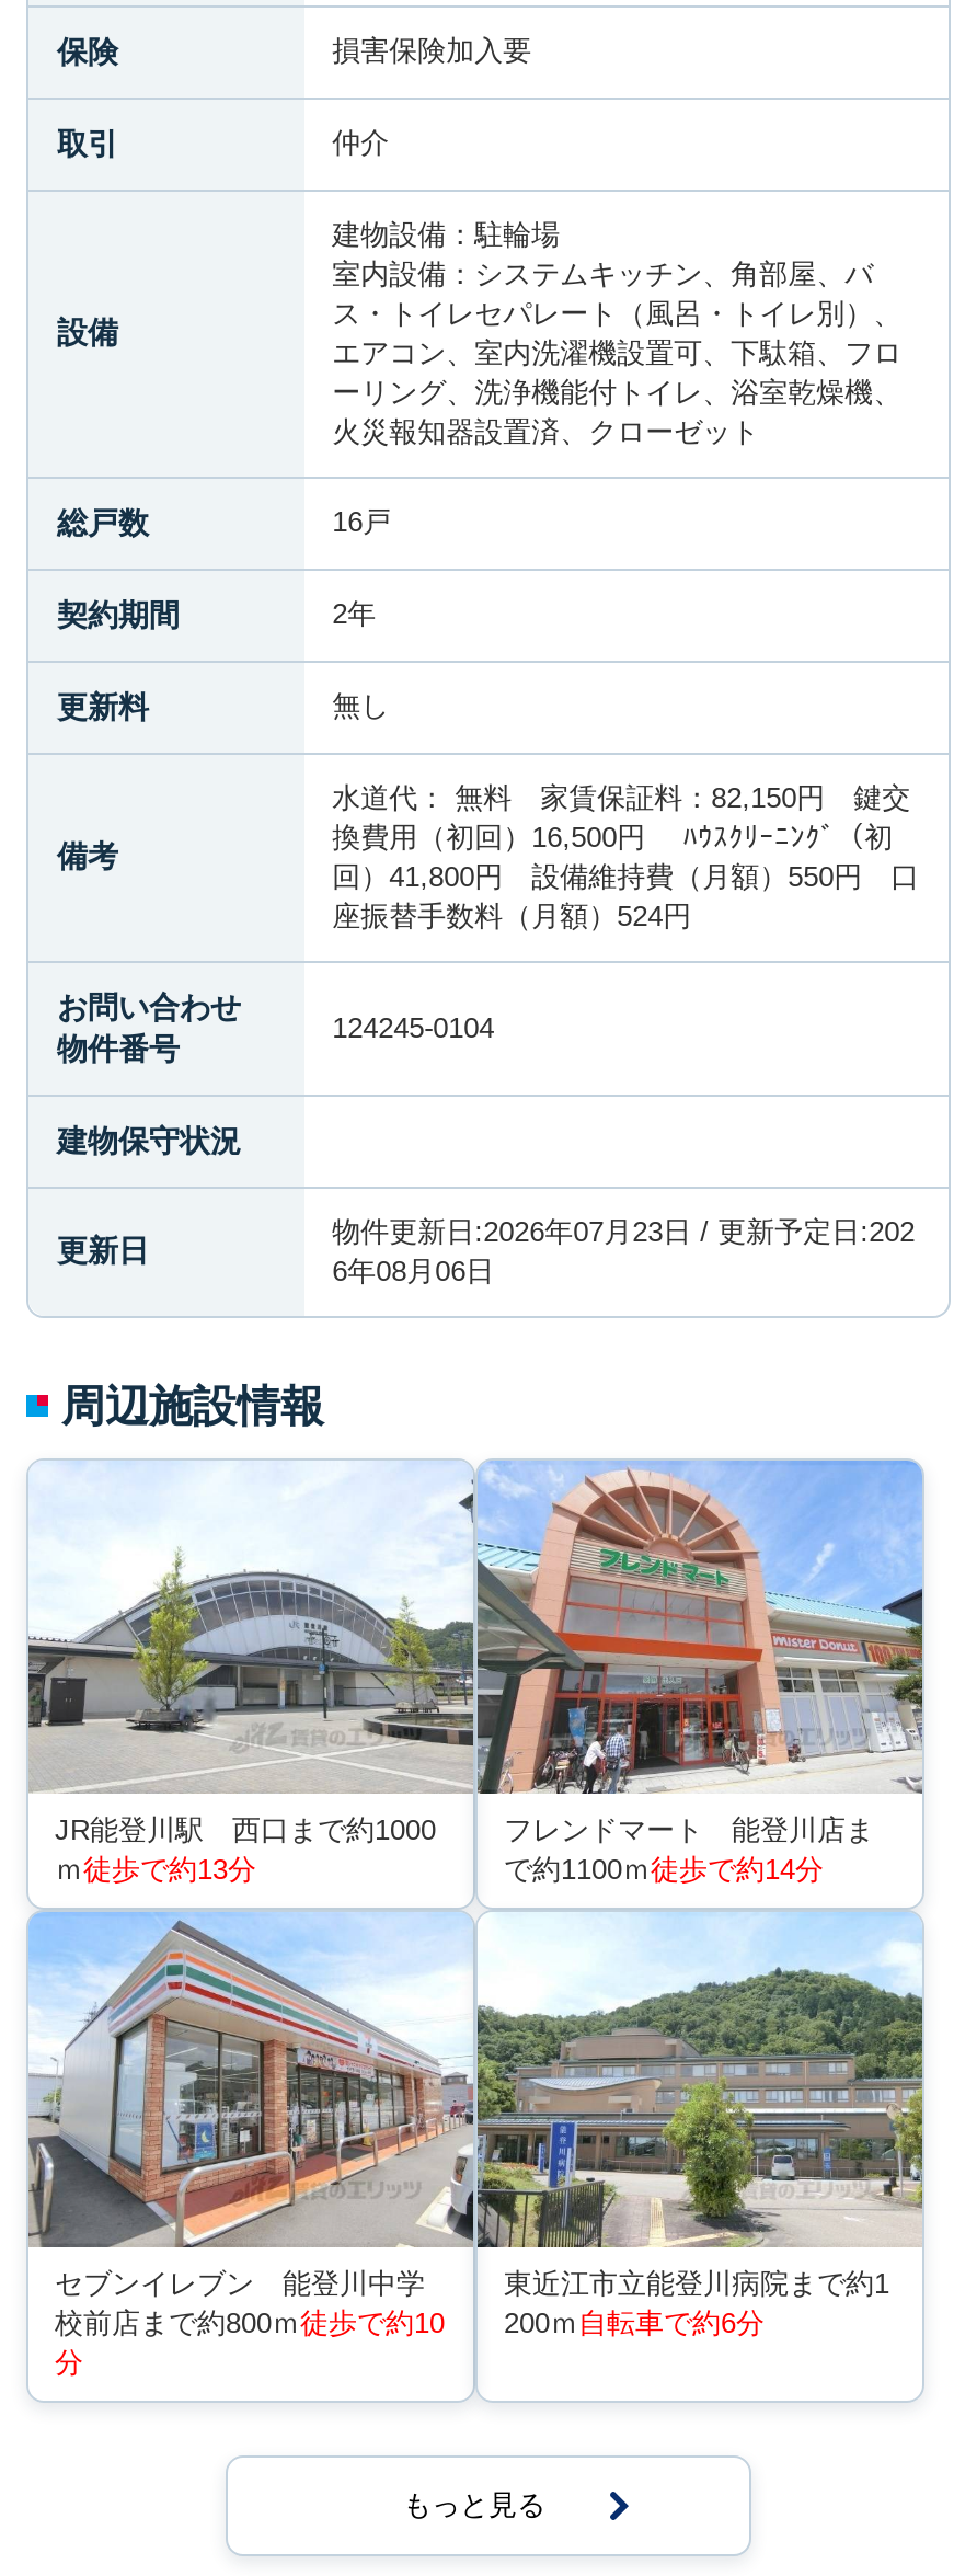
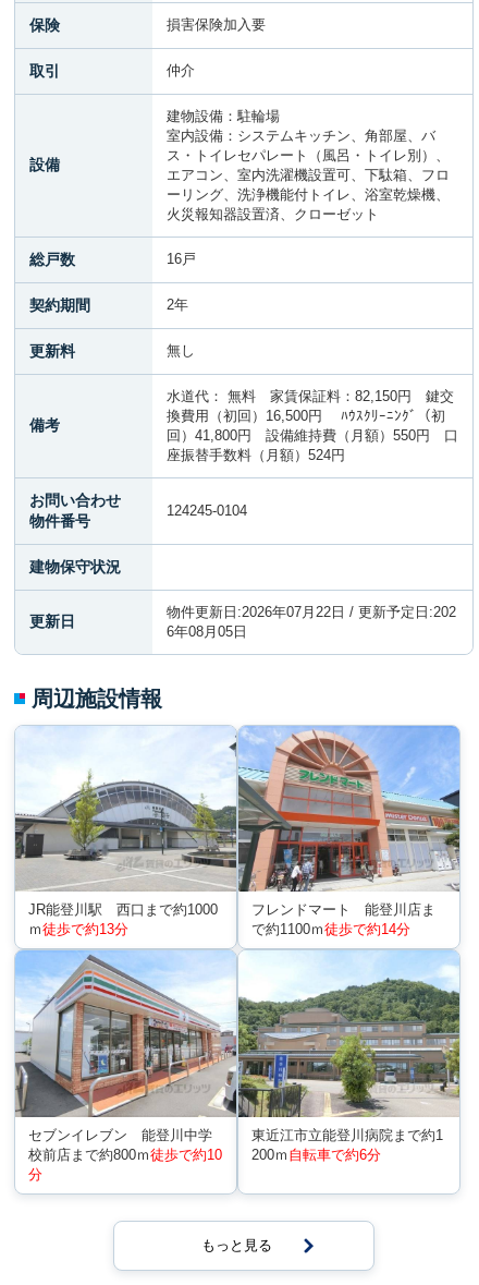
- 物件更新日:2026年07月23日 / 更新予定日:202
+ 物件更新日:2026年07月22日 / 更新予定日:202

- 6年08月06日
+ 6年08月05日
